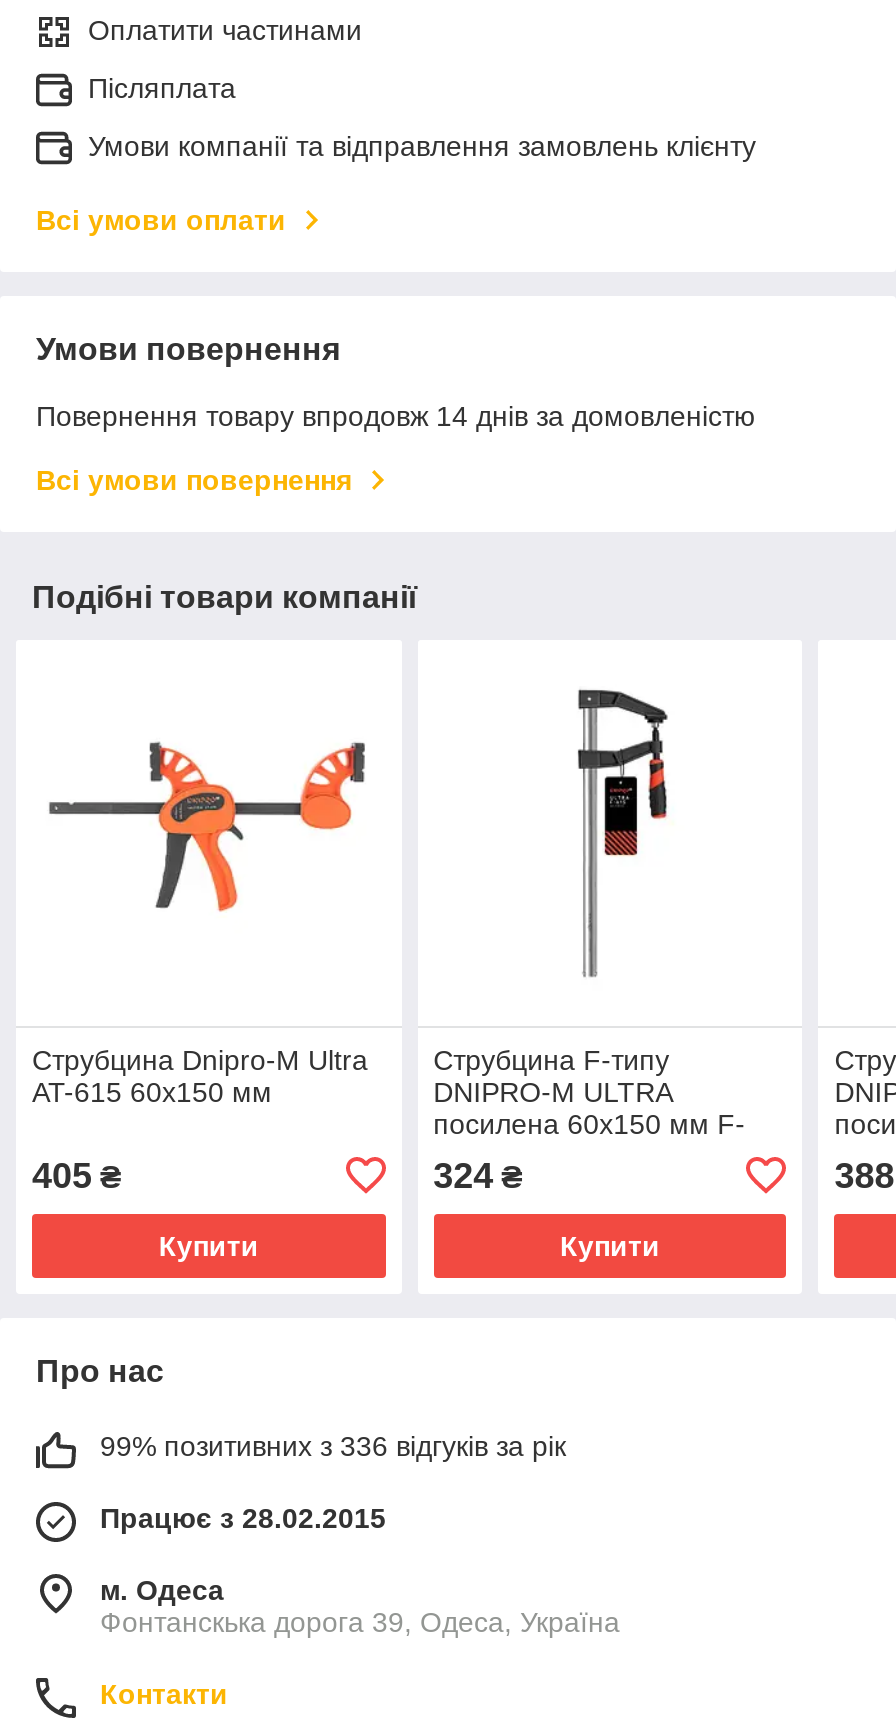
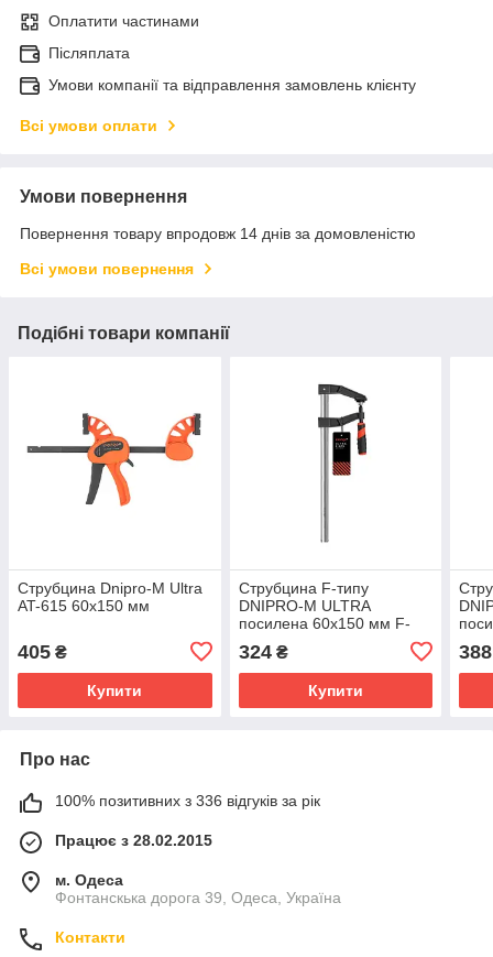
- 99% позитивних з 336 відгуків за рік
+ 100% позитивних з 336 відгуків за рік
